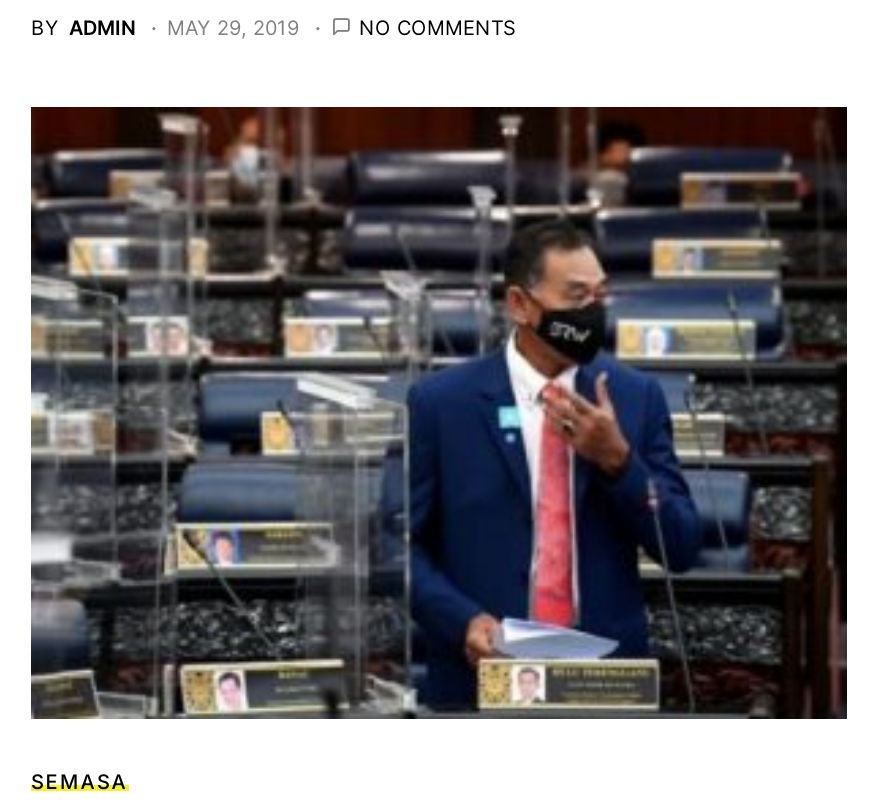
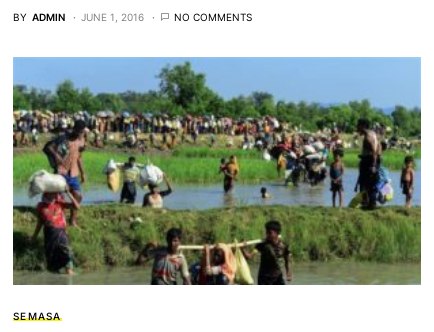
- BY ADMIN MAY 29, 2019
+ BY ADMIN JUNE 1, 2016

- [image]
+ [image]
